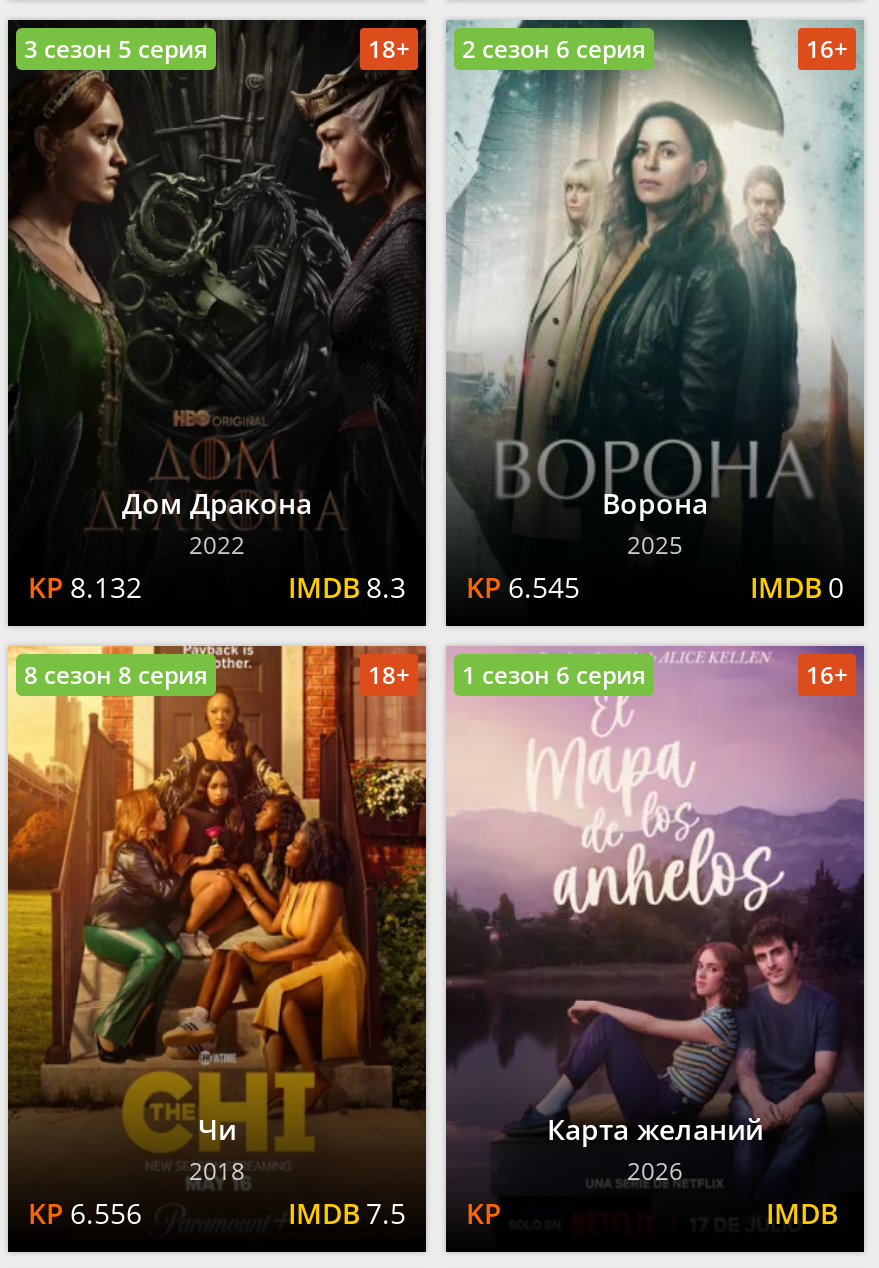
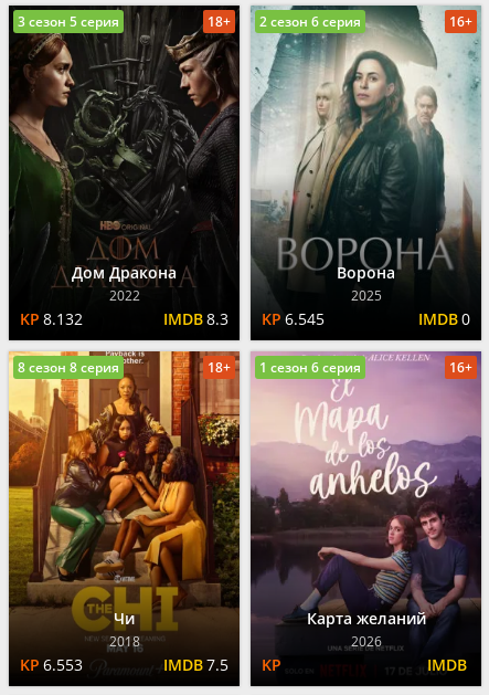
- 6.556
+ 6.553
